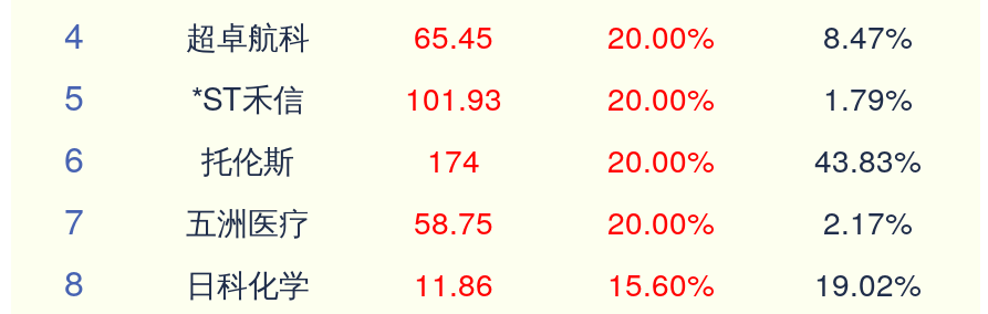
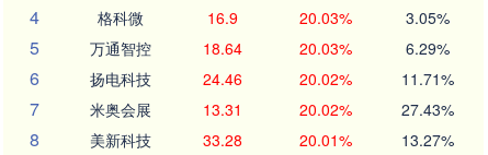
- 超卓航科
- 65.45
- 20.00%
- 8.47%
+ 格科微
+ 16.9
+ 20.03%
+ 3.05%

- *ST禾信
- 101.93
- 20.00%
- 1.79%
+ 万通智控
+ 18.64
+ 20.03%
+ 6.29%

- 托伦斯
- 174
- 20.00%
- 43.83%
+ 扬电科技
+ 24.46
+ 20.02%
+ 11.71%

- 五洲医疗
- 58.75
- 20.00%
- 2.17%
+ 米奥会展
+ 13.31
+ 20.02%
+ 27.43%

- 日科化学
- 11.86
- 15.60%
- 19.02%
+ 美新科技
+ 33.28
+ 20.01%
+ 13.27%
